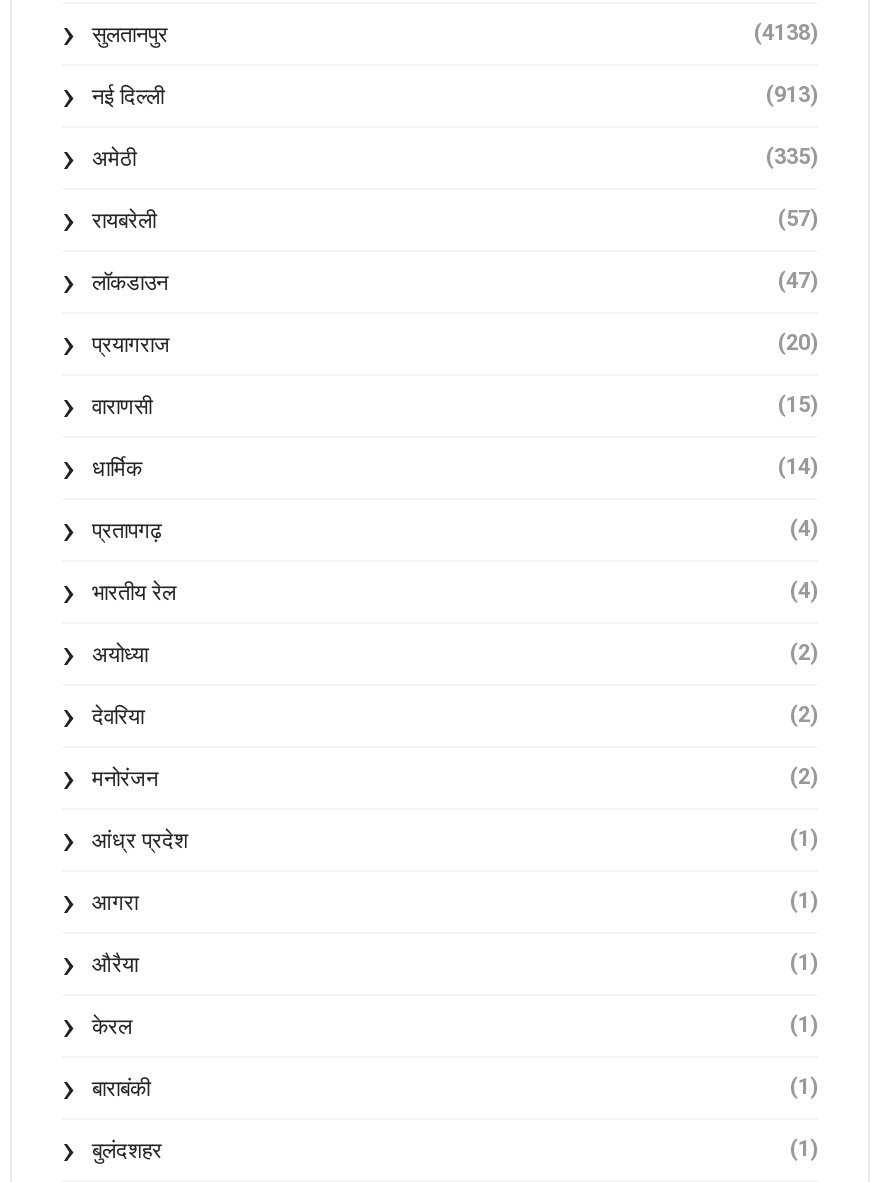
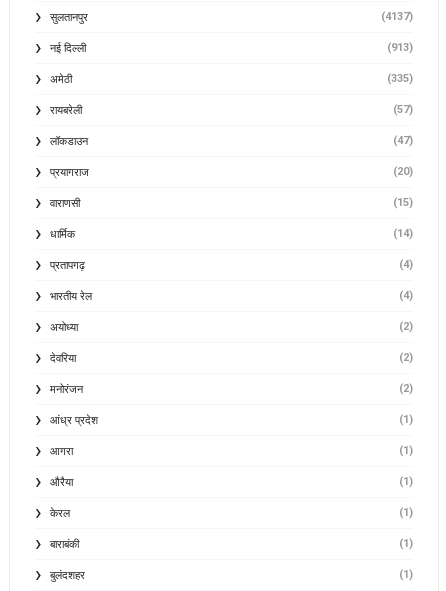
- (4138)
+ (4137)
